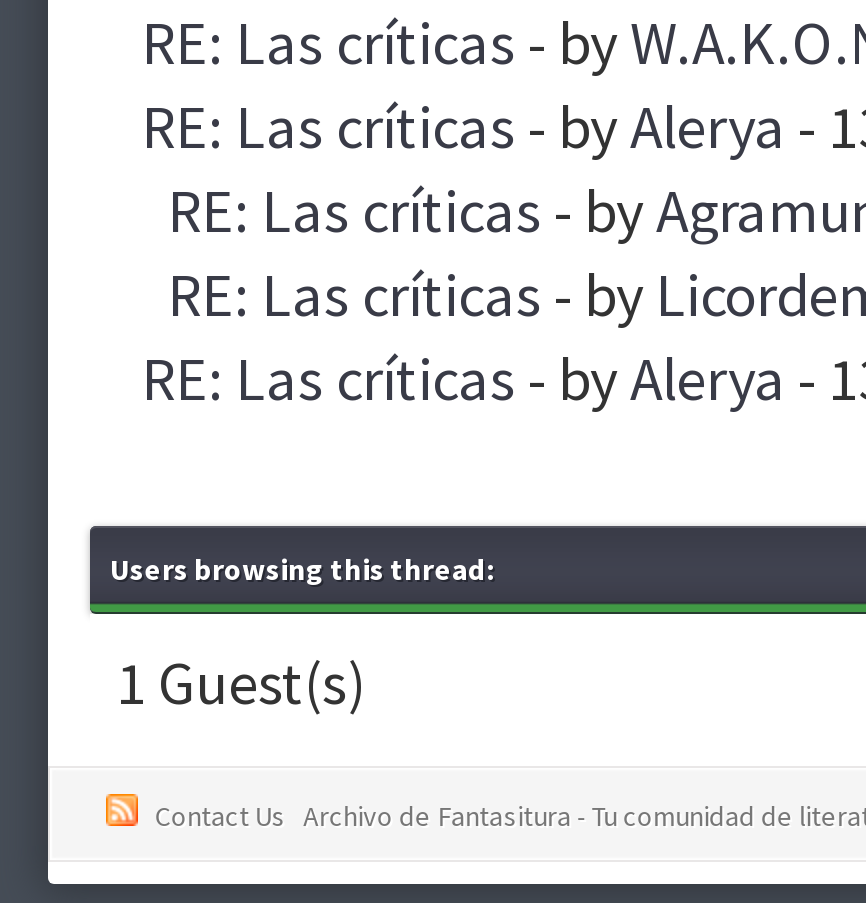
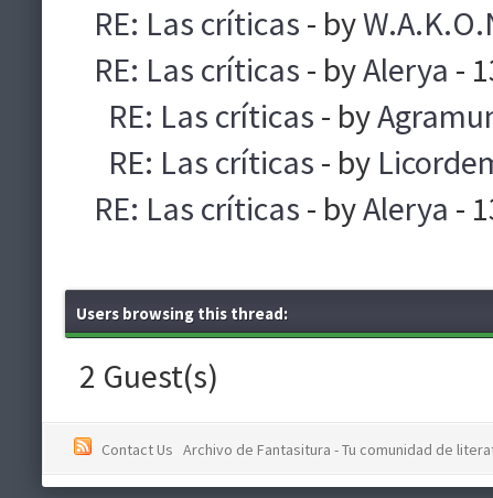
- 1 Guest(s)
+ 2 Guest(s)
